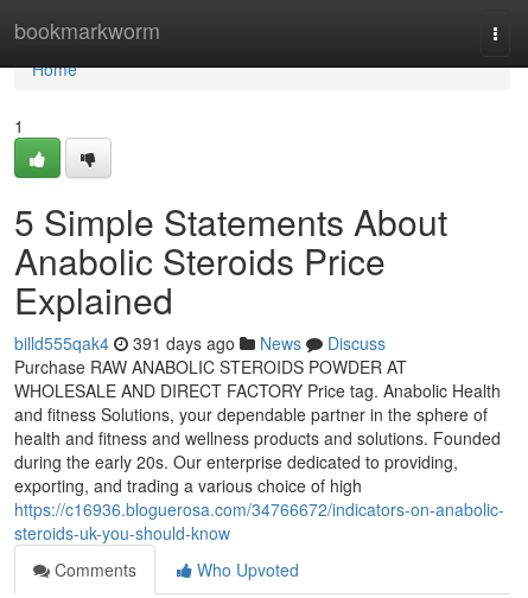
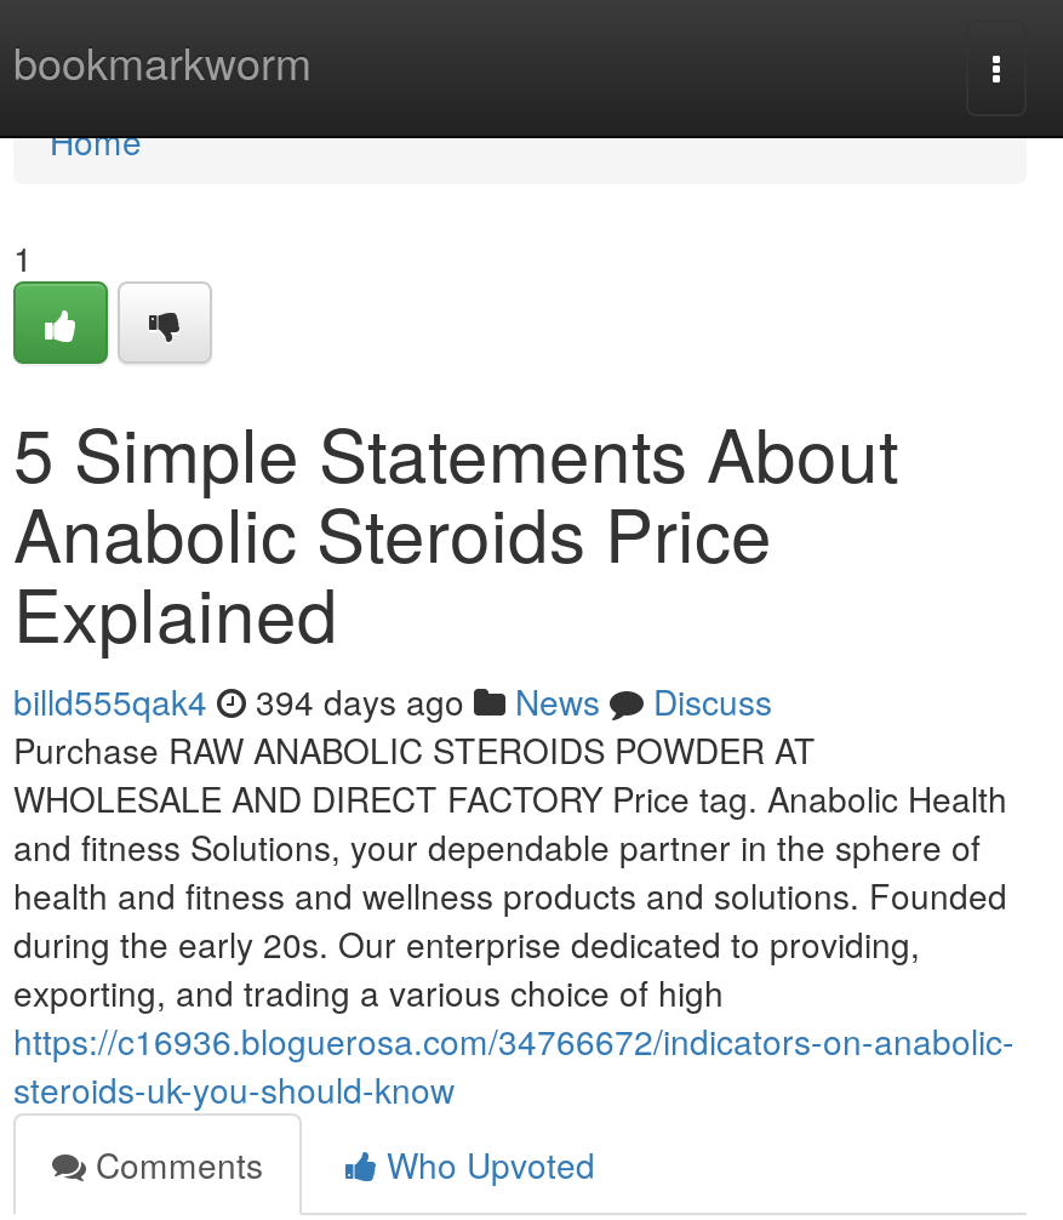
- billd555qak4 391 days ago News Discuss
+ billd555qak4 394 days ago News Discuss
